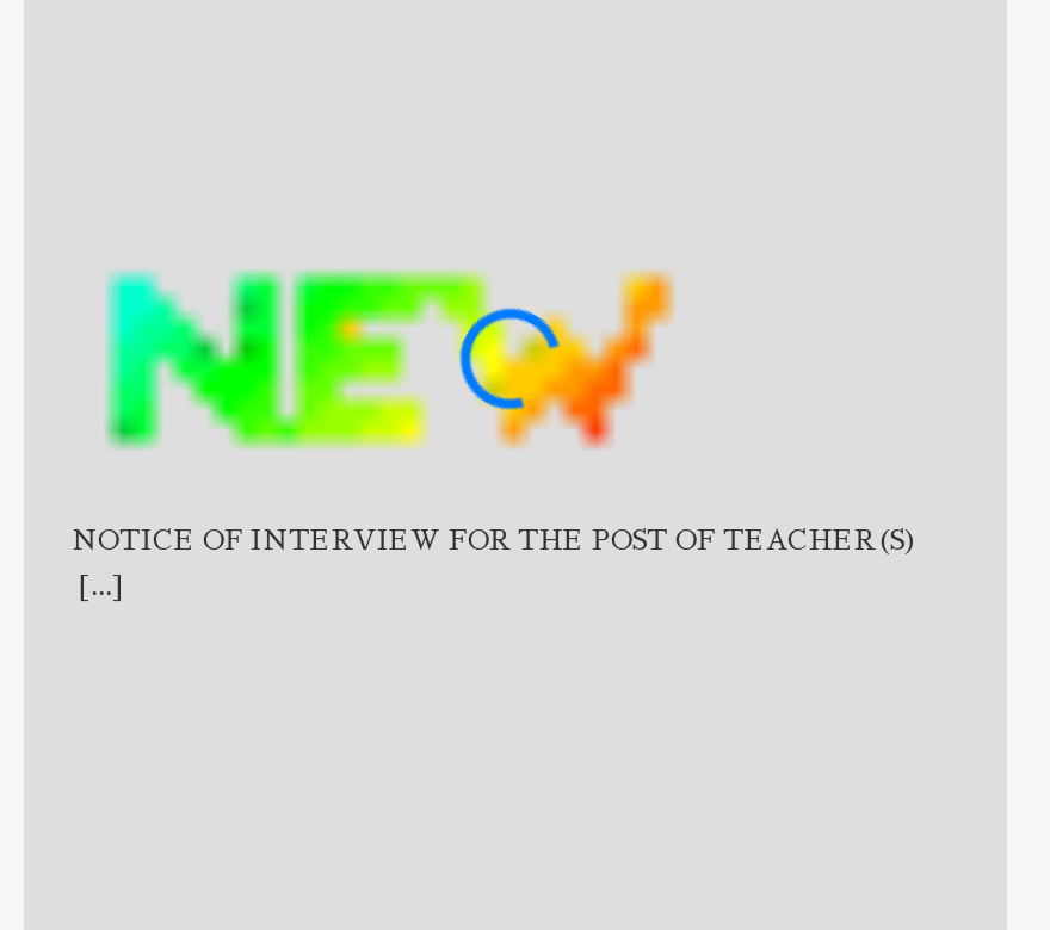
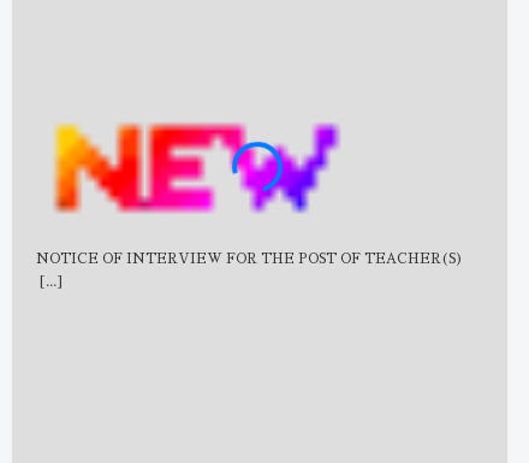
- [image]
+ [image]
